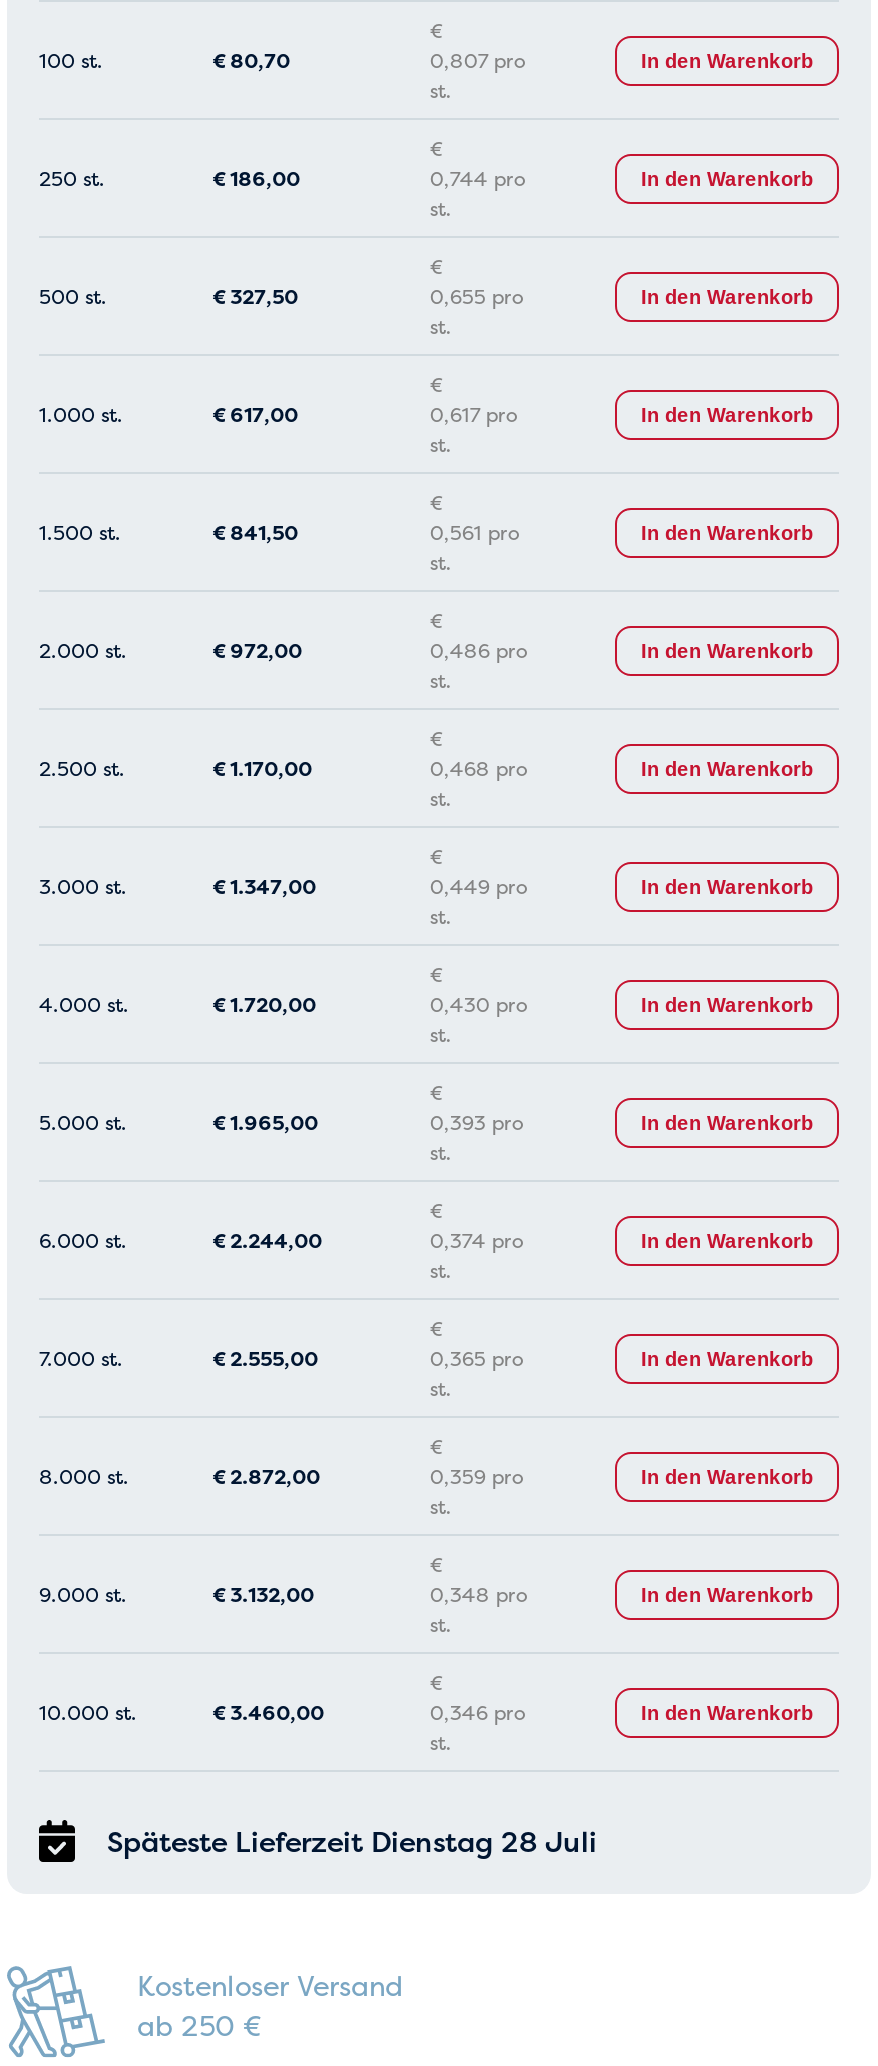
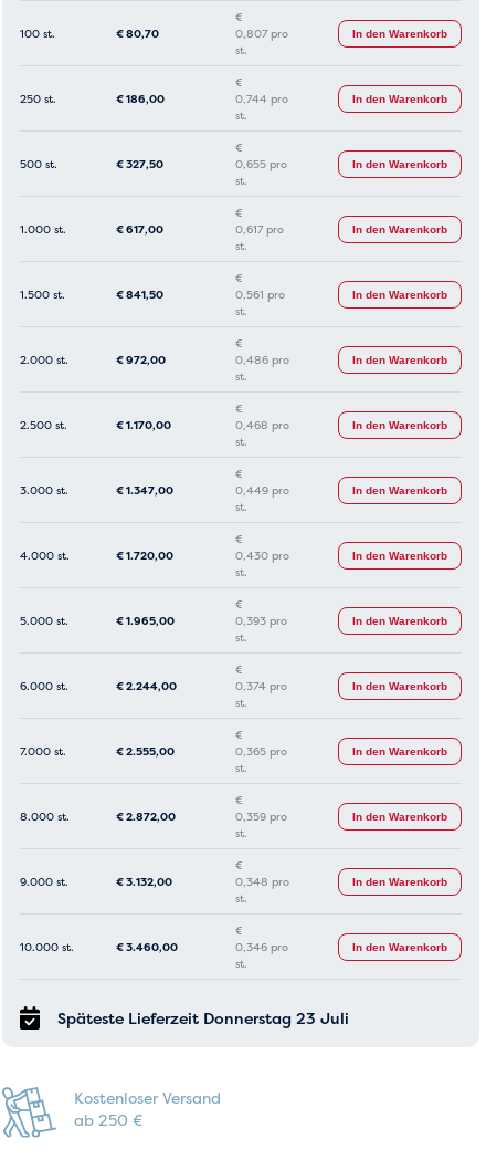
- Späteste Lieferzeit Dienstag 28 Juli
+ Späteste Lieferzeit Donnerstag 23 Juli
